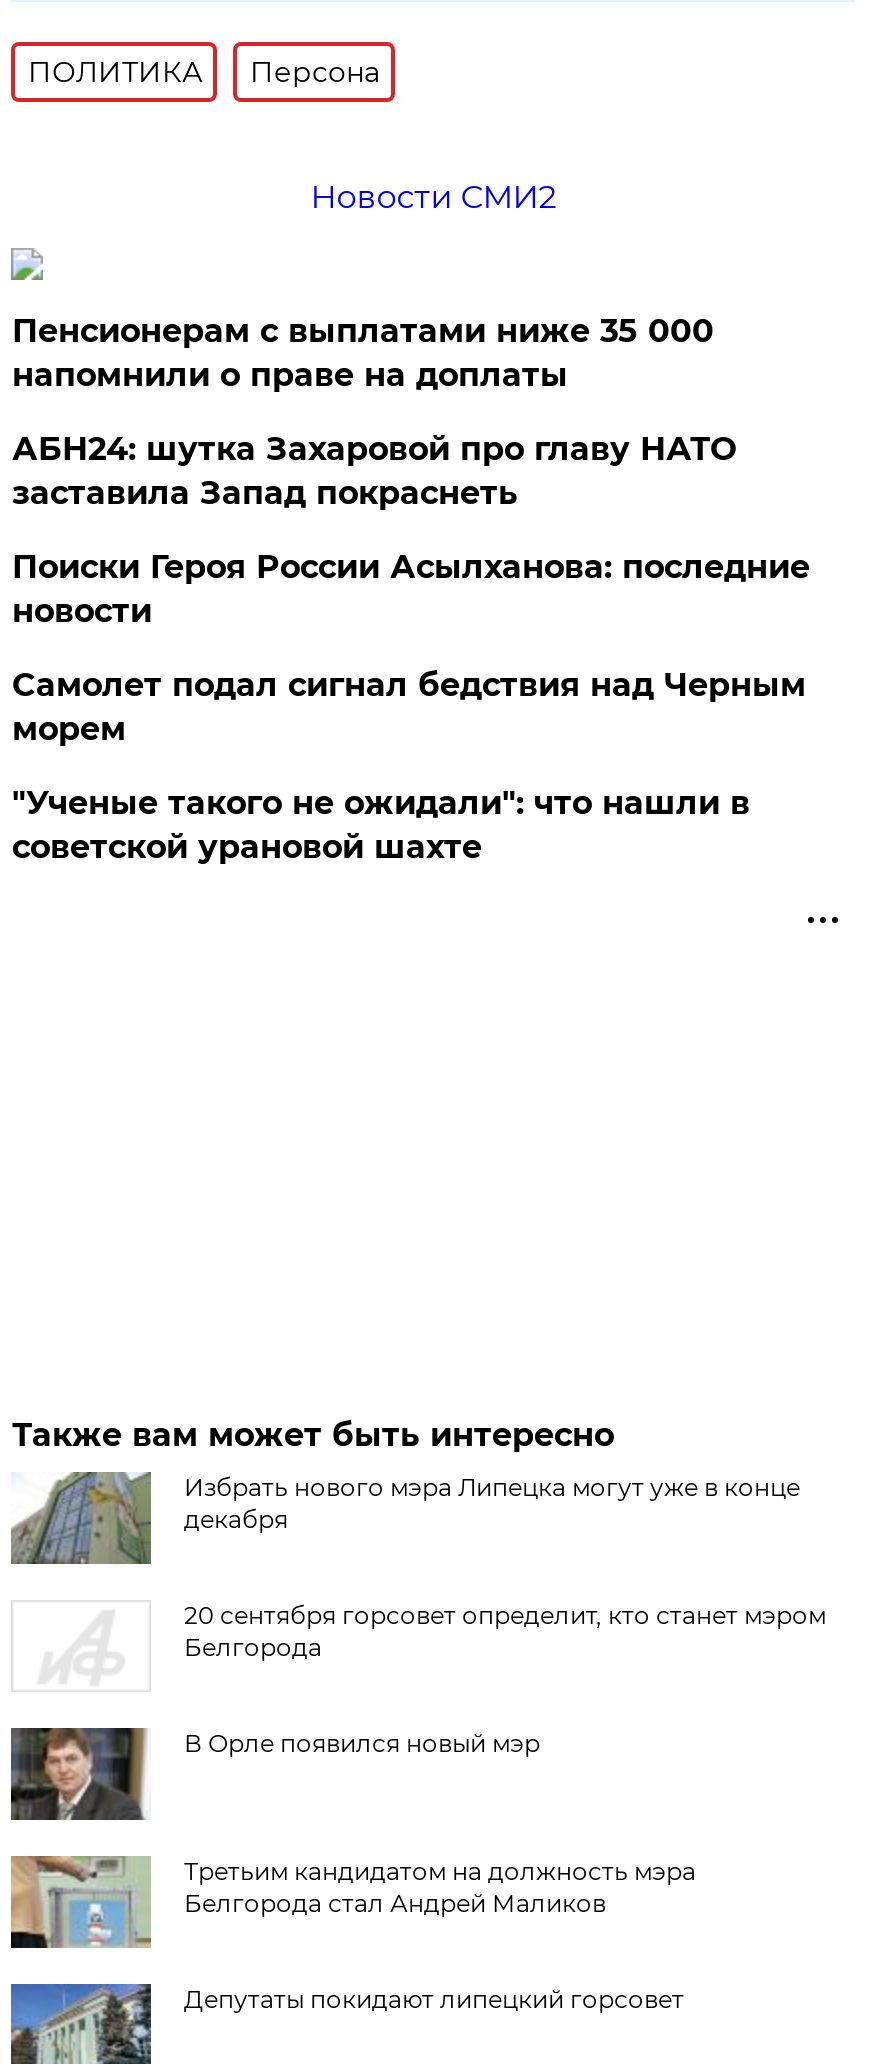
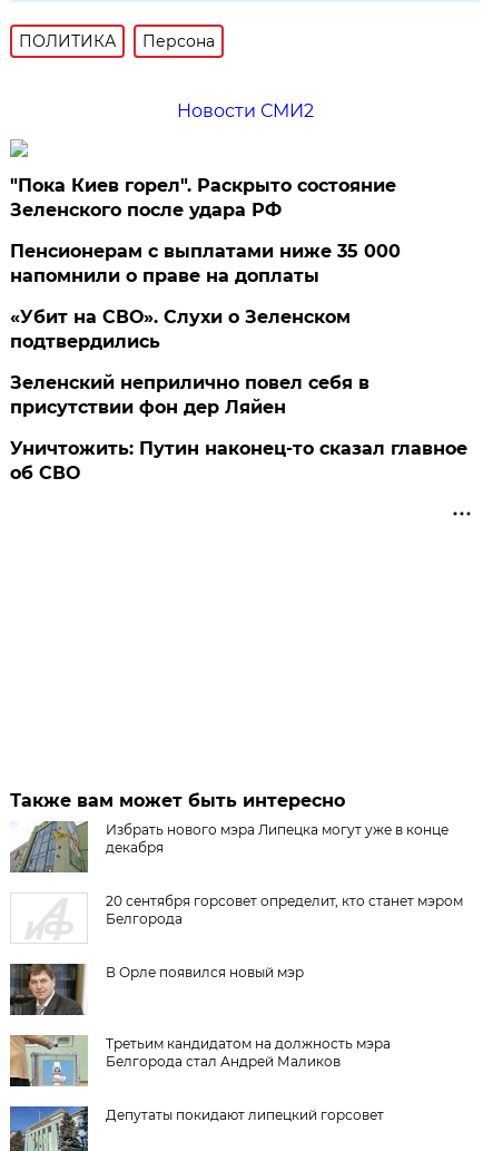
+ "Пока Киев горел". Раскрыто состояние
+ Зеленского после удара РФ

moved down: Пенсионерам с выплатами ниже 35 000 | напомнили о праве на доплаты

- АБН24: шутка Захаровой про главу НАТО
- заставила Запад покраснеть
- Поиски Героя России Асылханова: последние
- новости
- Самолет подал сигнал бедствия над Черным
- морем
- "Ученые такого не ожидали": что нашли в
- советской урановой шахте
+ «Убит на СВО». Слухи о Зеленском
+ подтвердились
+ Зеленский неприлично повел cебя в
+ присутствии фон дер Ляйен
+ Уничтожить: Путин наконец-то сказал главное
+ об СВО
